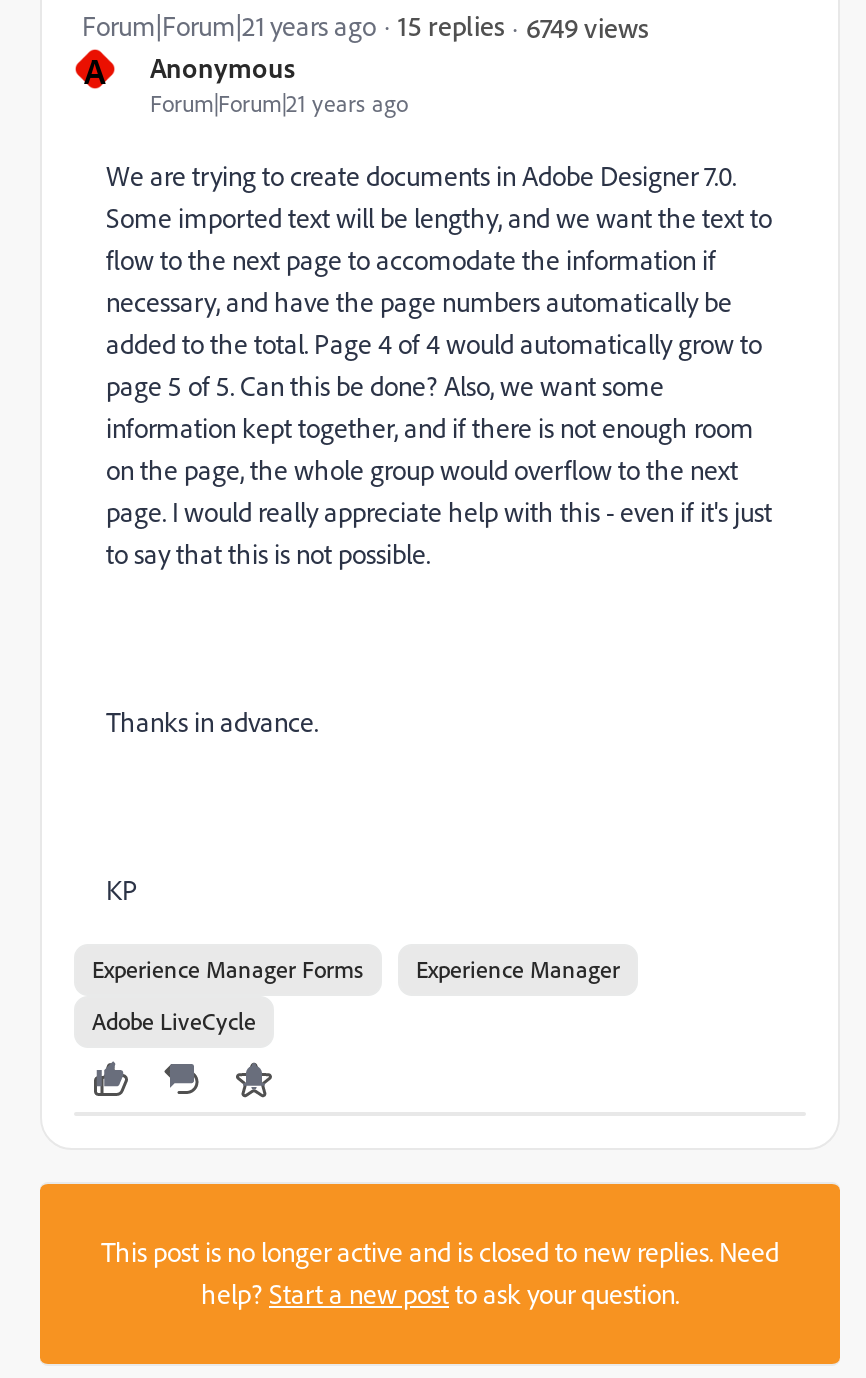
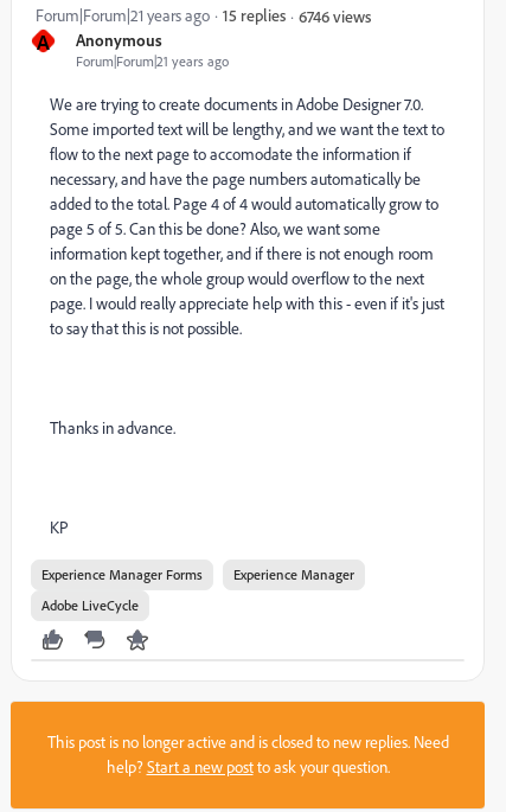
- 6749 views
+ 6746 views
